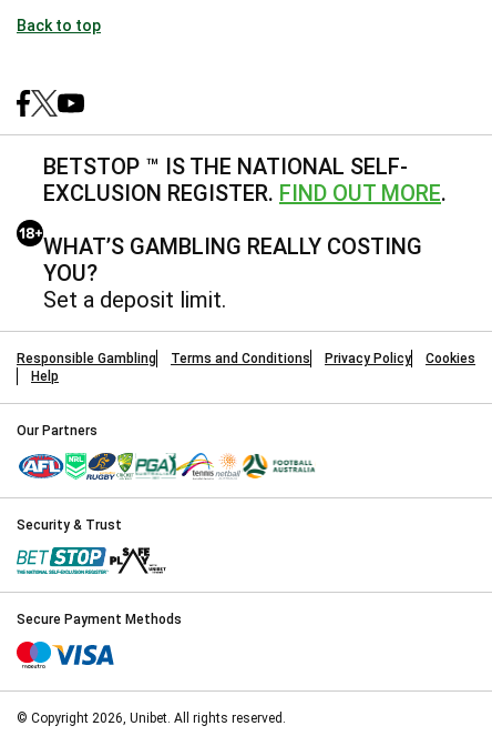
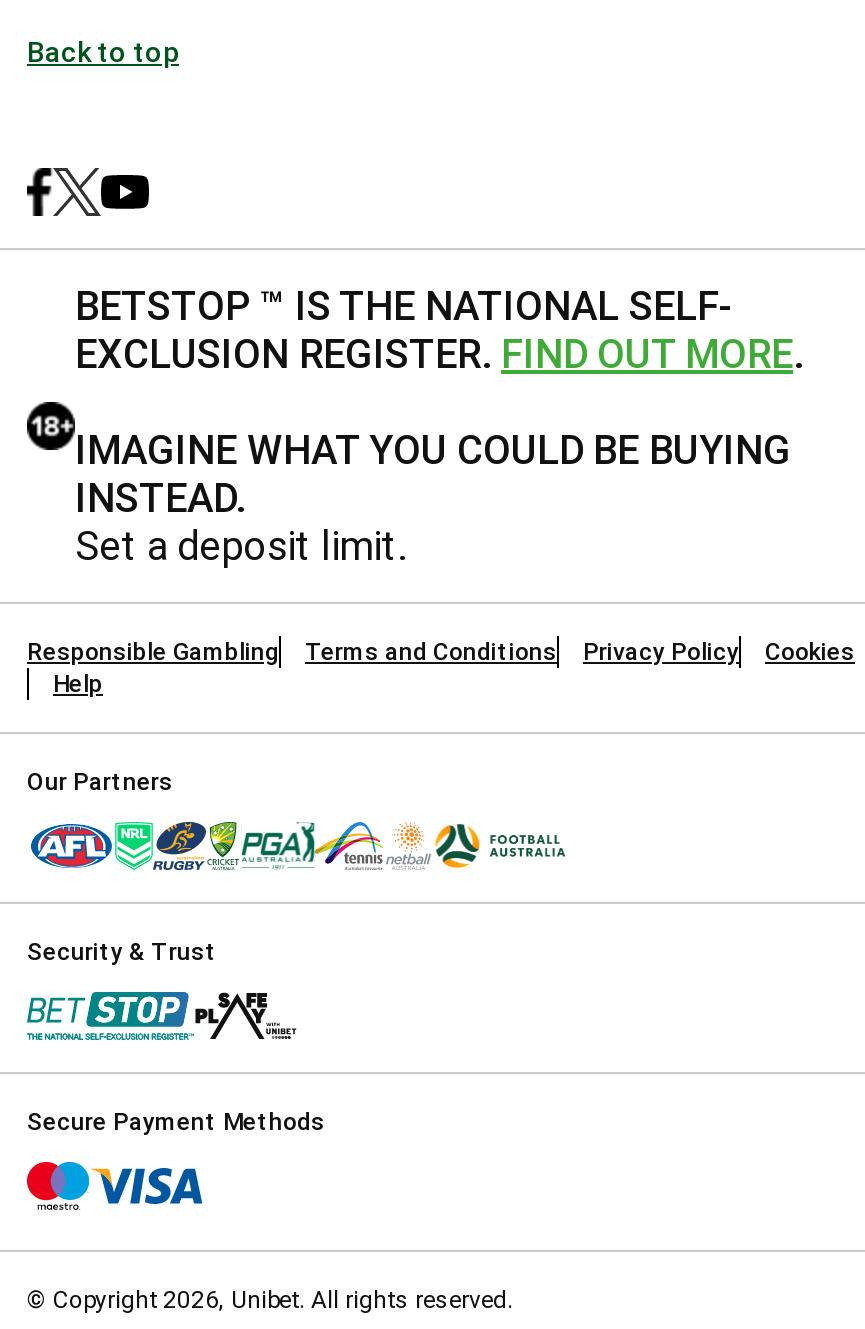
- WHAT’S GAMBLING REALLY COSTING
- YOU?
+ IMAGINE WHAT YOU COULD BE BUYING
+ INSTEAD.
